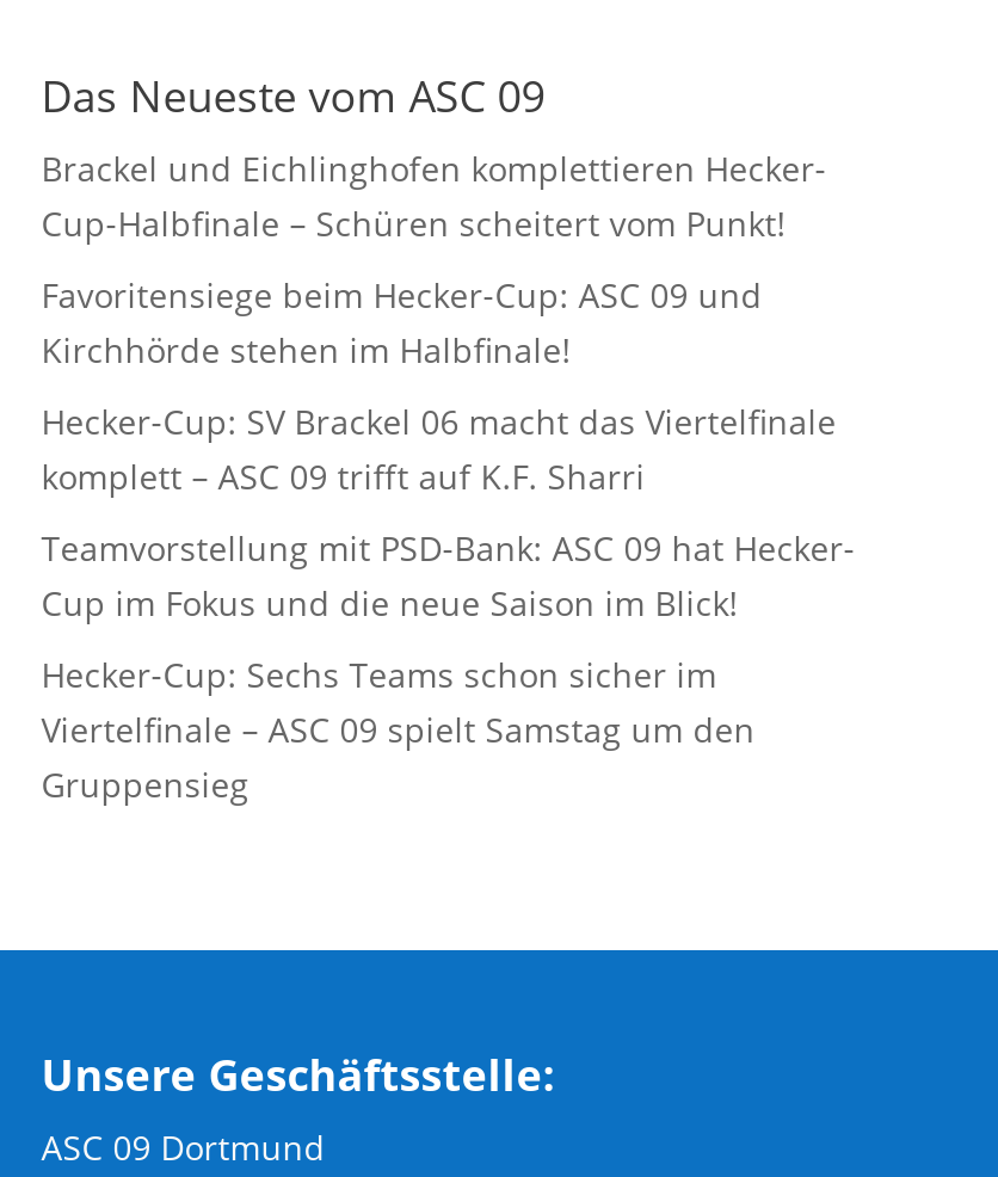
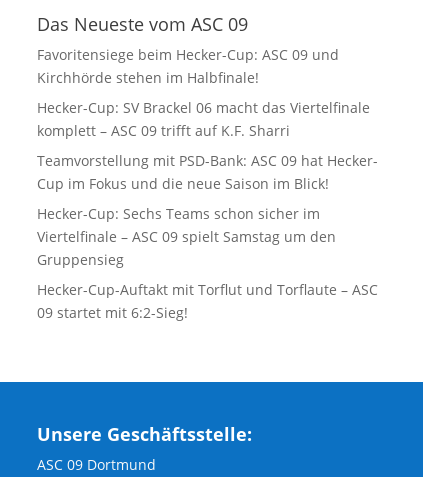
- Brackel und Eichlinghofen komplettieren Hecker-
- Cup-Halbfinale – Schüren scheitert vom Punkt!

moved up: Favoritensiege beim Hecker-Cup: ASC 09 und | Kirchhörde stehen im Halbfinale! | Hecker-Cup: SV Brackel 06 macht das Viertelfinale | ... | Viertelfinale – ASC 09 spielt Samstag um den | Gruppensieg

+ Hecker-Cup-Auftakt mit Torflut und Torflaute – ASC
+ 09 startet mit 6:2-Sieg!
